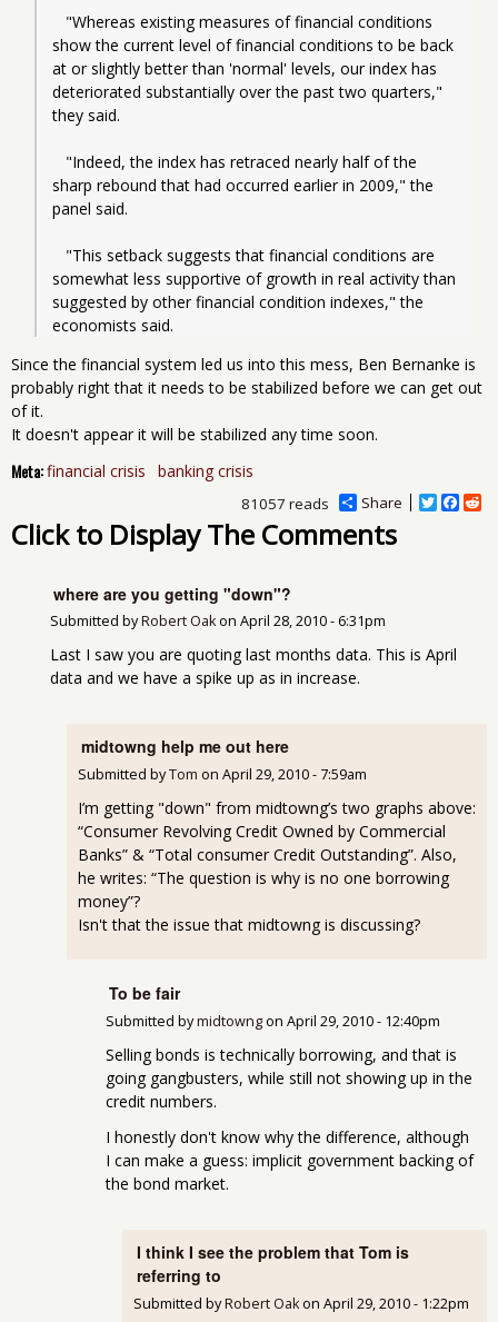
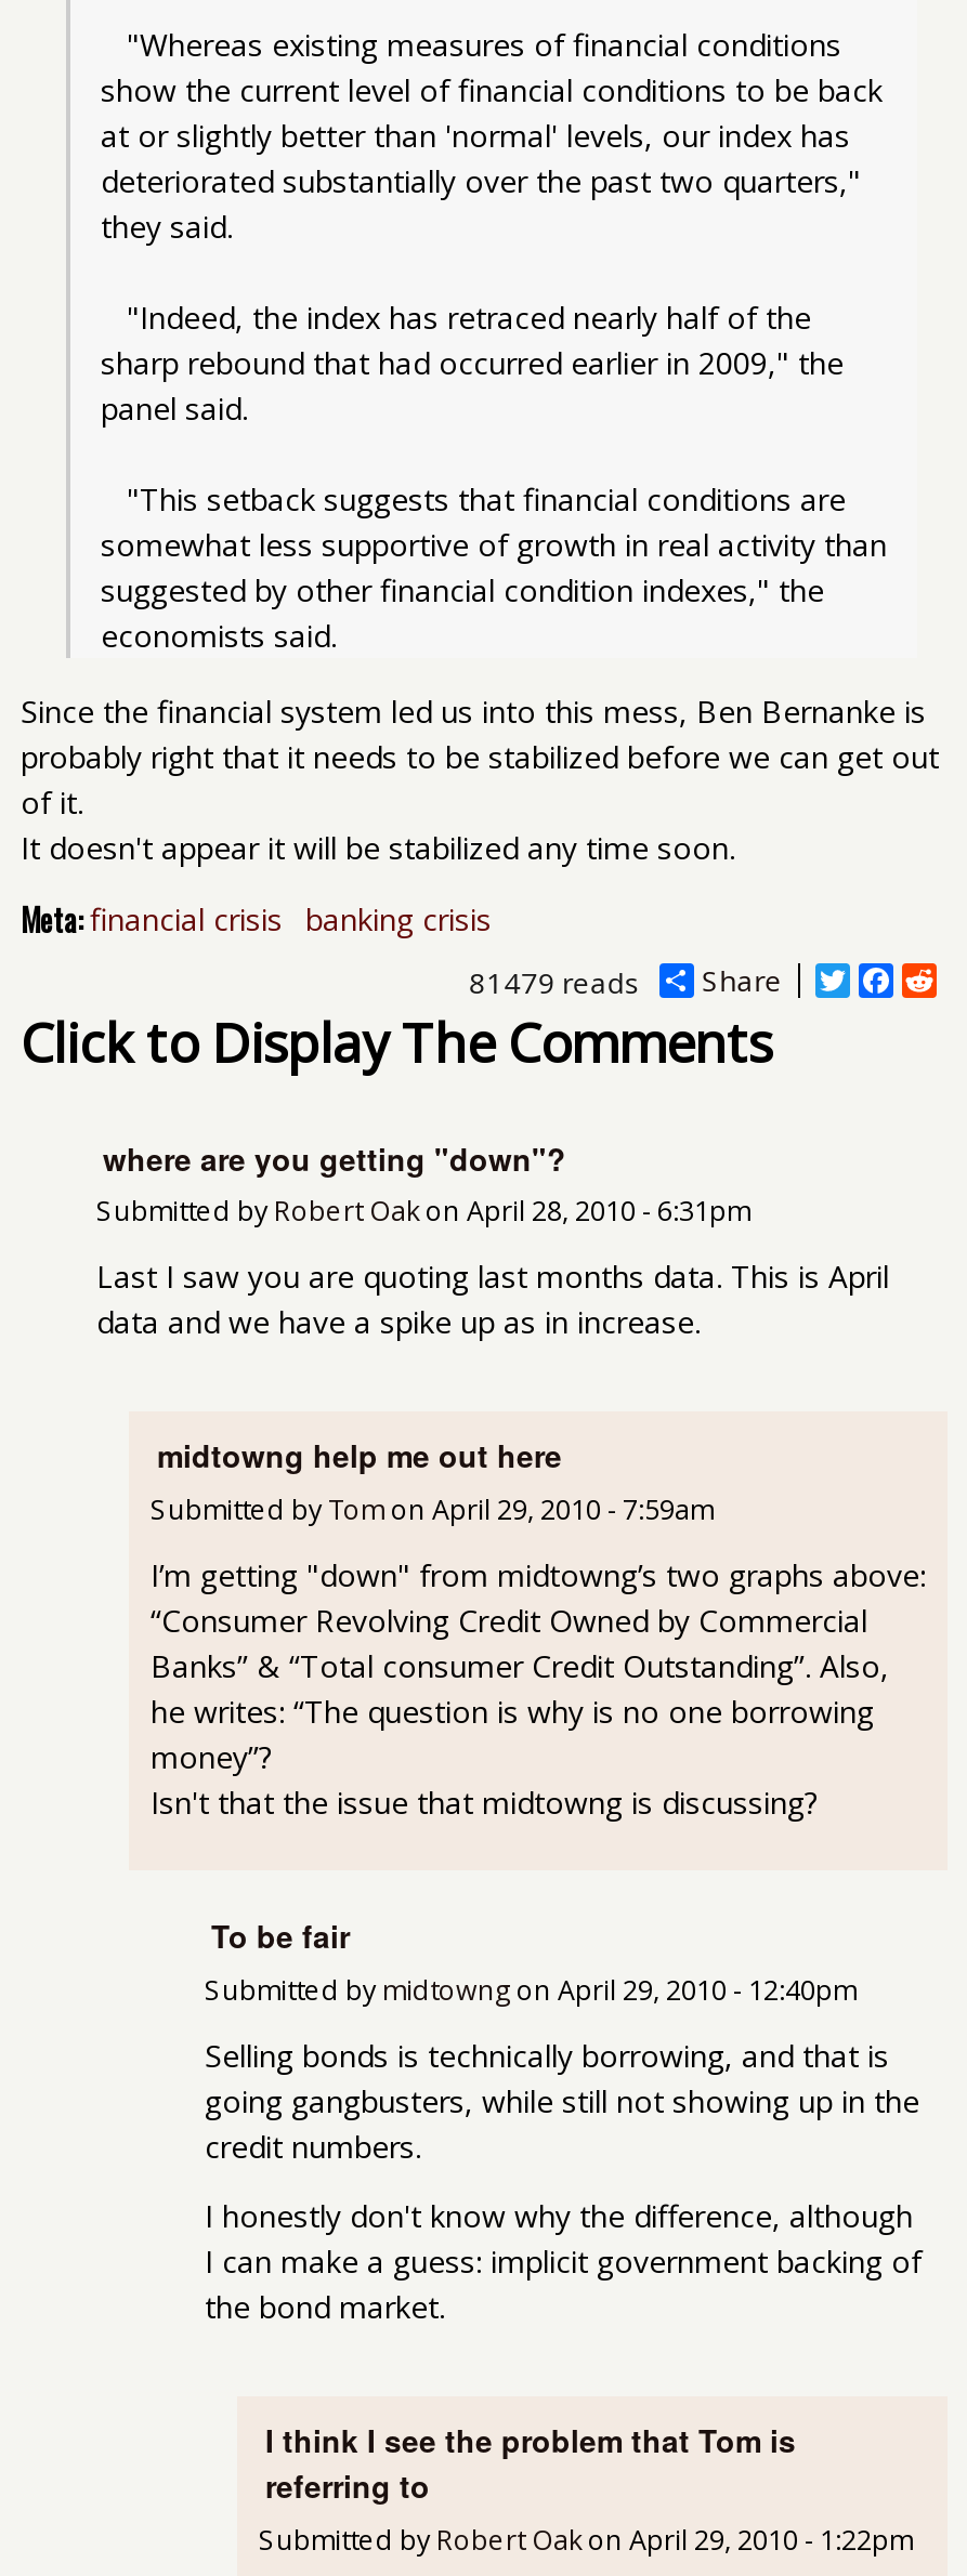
- 81057 reads
+ 81479 reads
